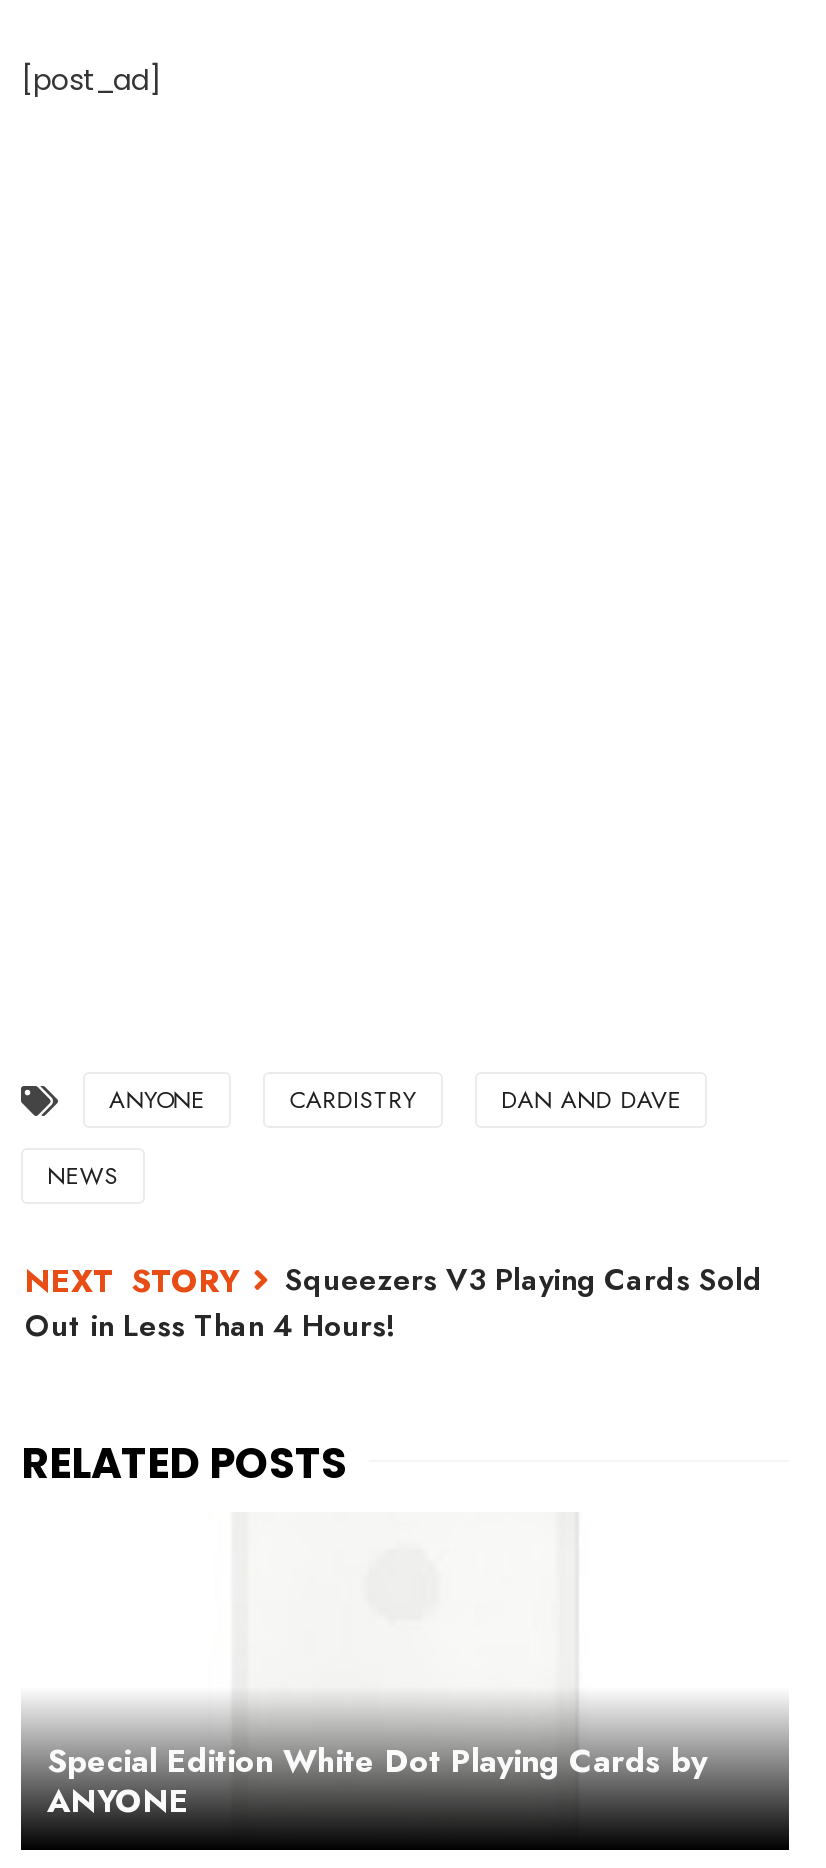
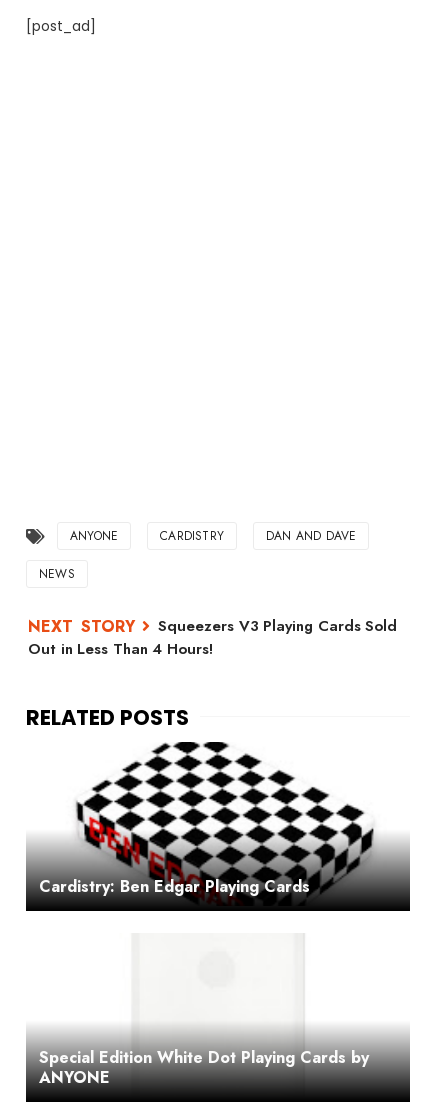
+ [image]
+ Cardistry: Ben Edgar Playing Cards
